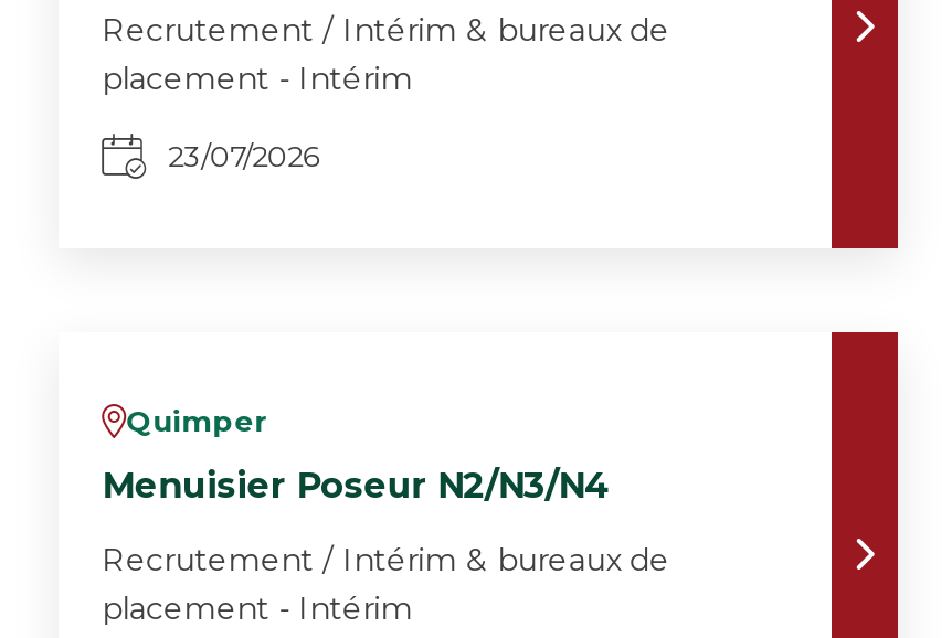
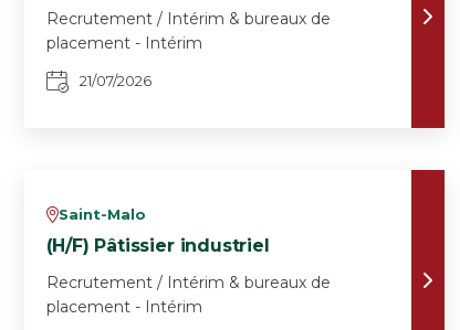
- 23/07/2026
+ 21/07/2026

- vQuimper
+ vSaint-Malo

- Menuisier Poseur N2/N3/N4
+ (H/F) Pâtissier industriel
